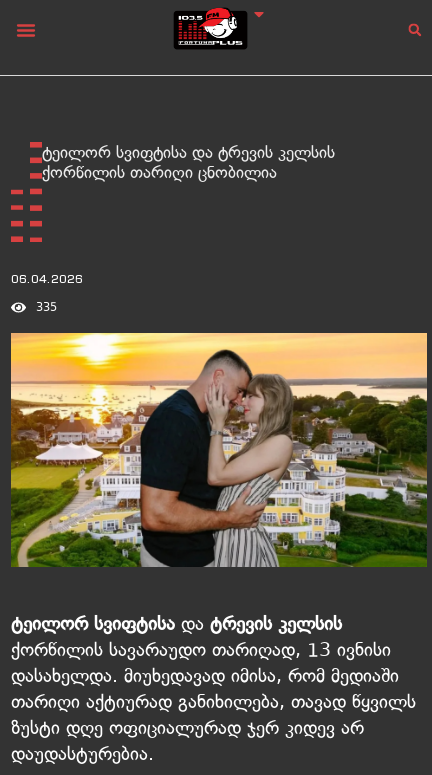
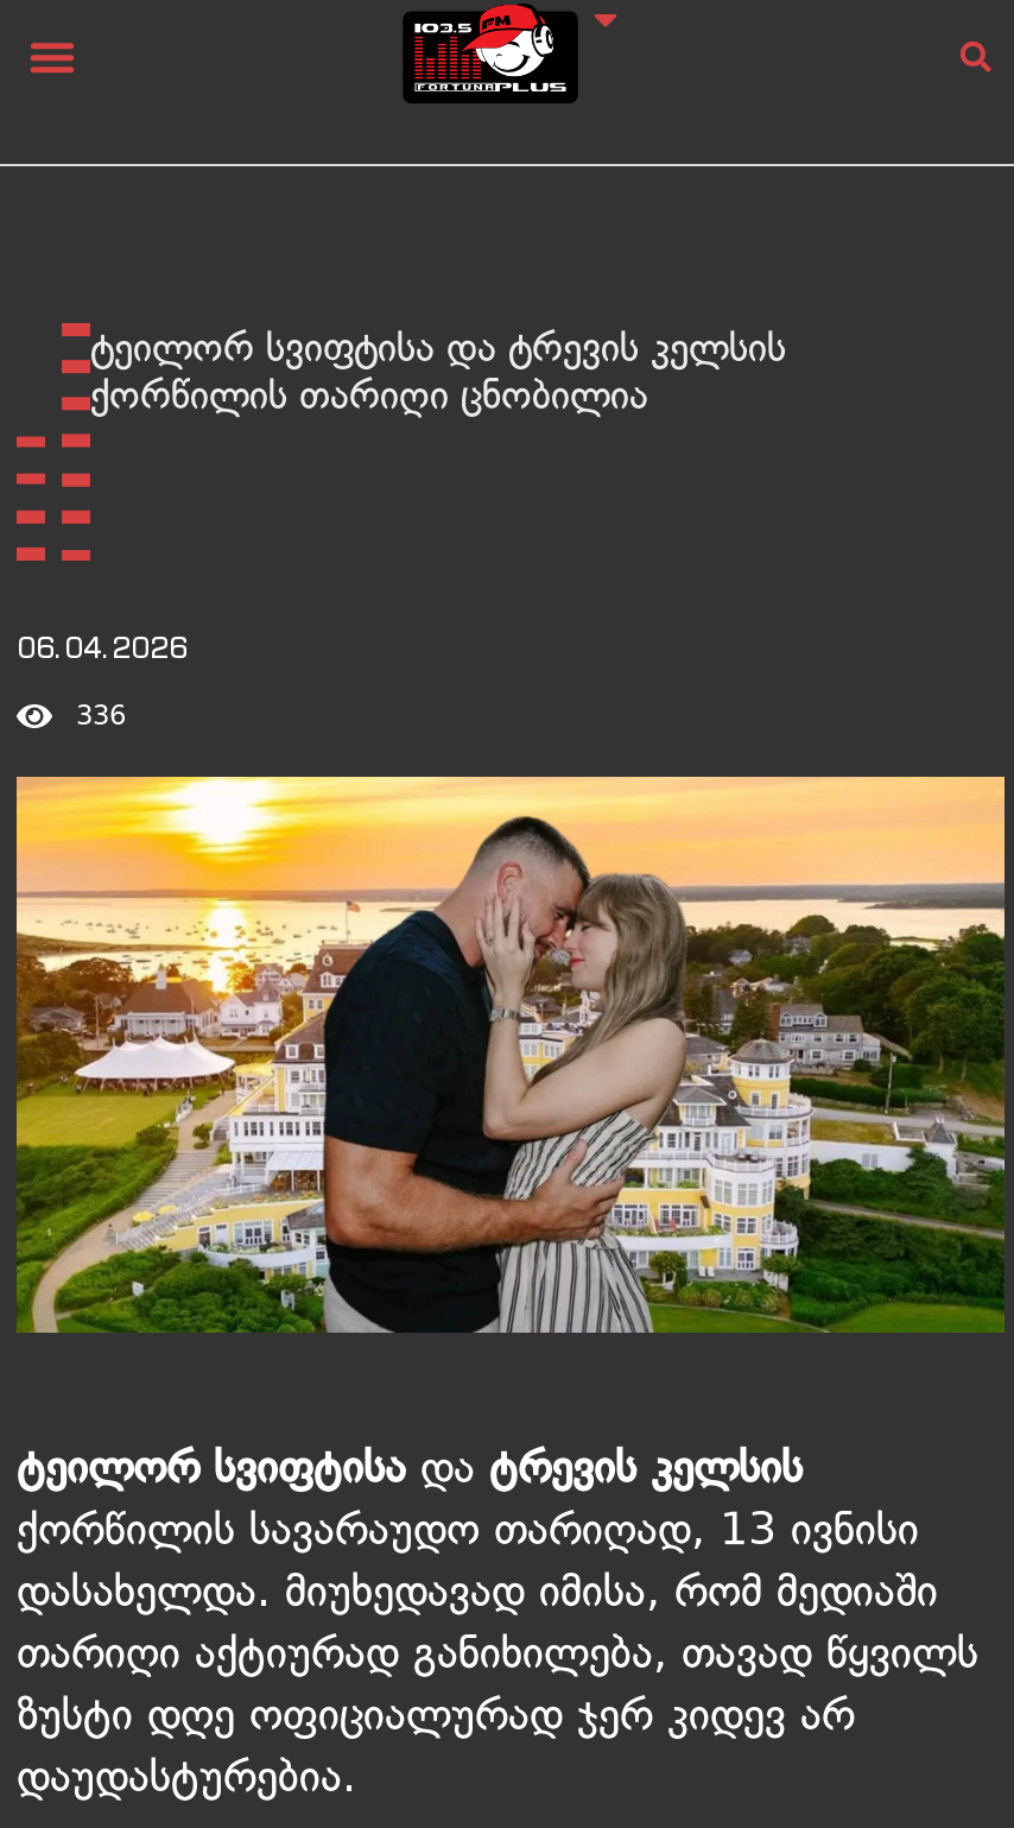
- 335
+ 336
